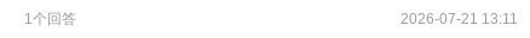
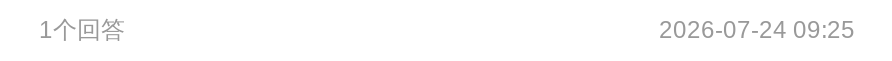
- 2026-07-21 13:11
+ 2026-07-24 09:25
